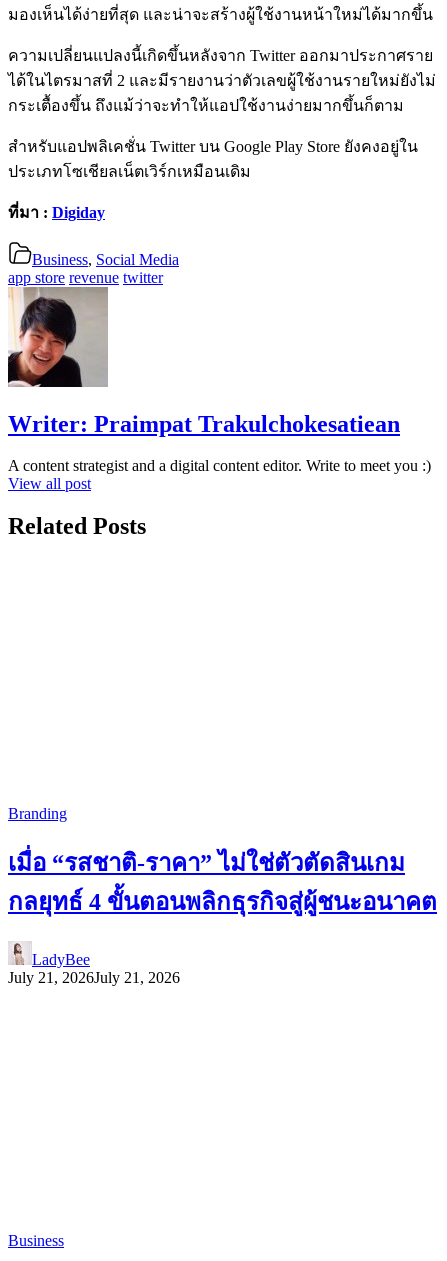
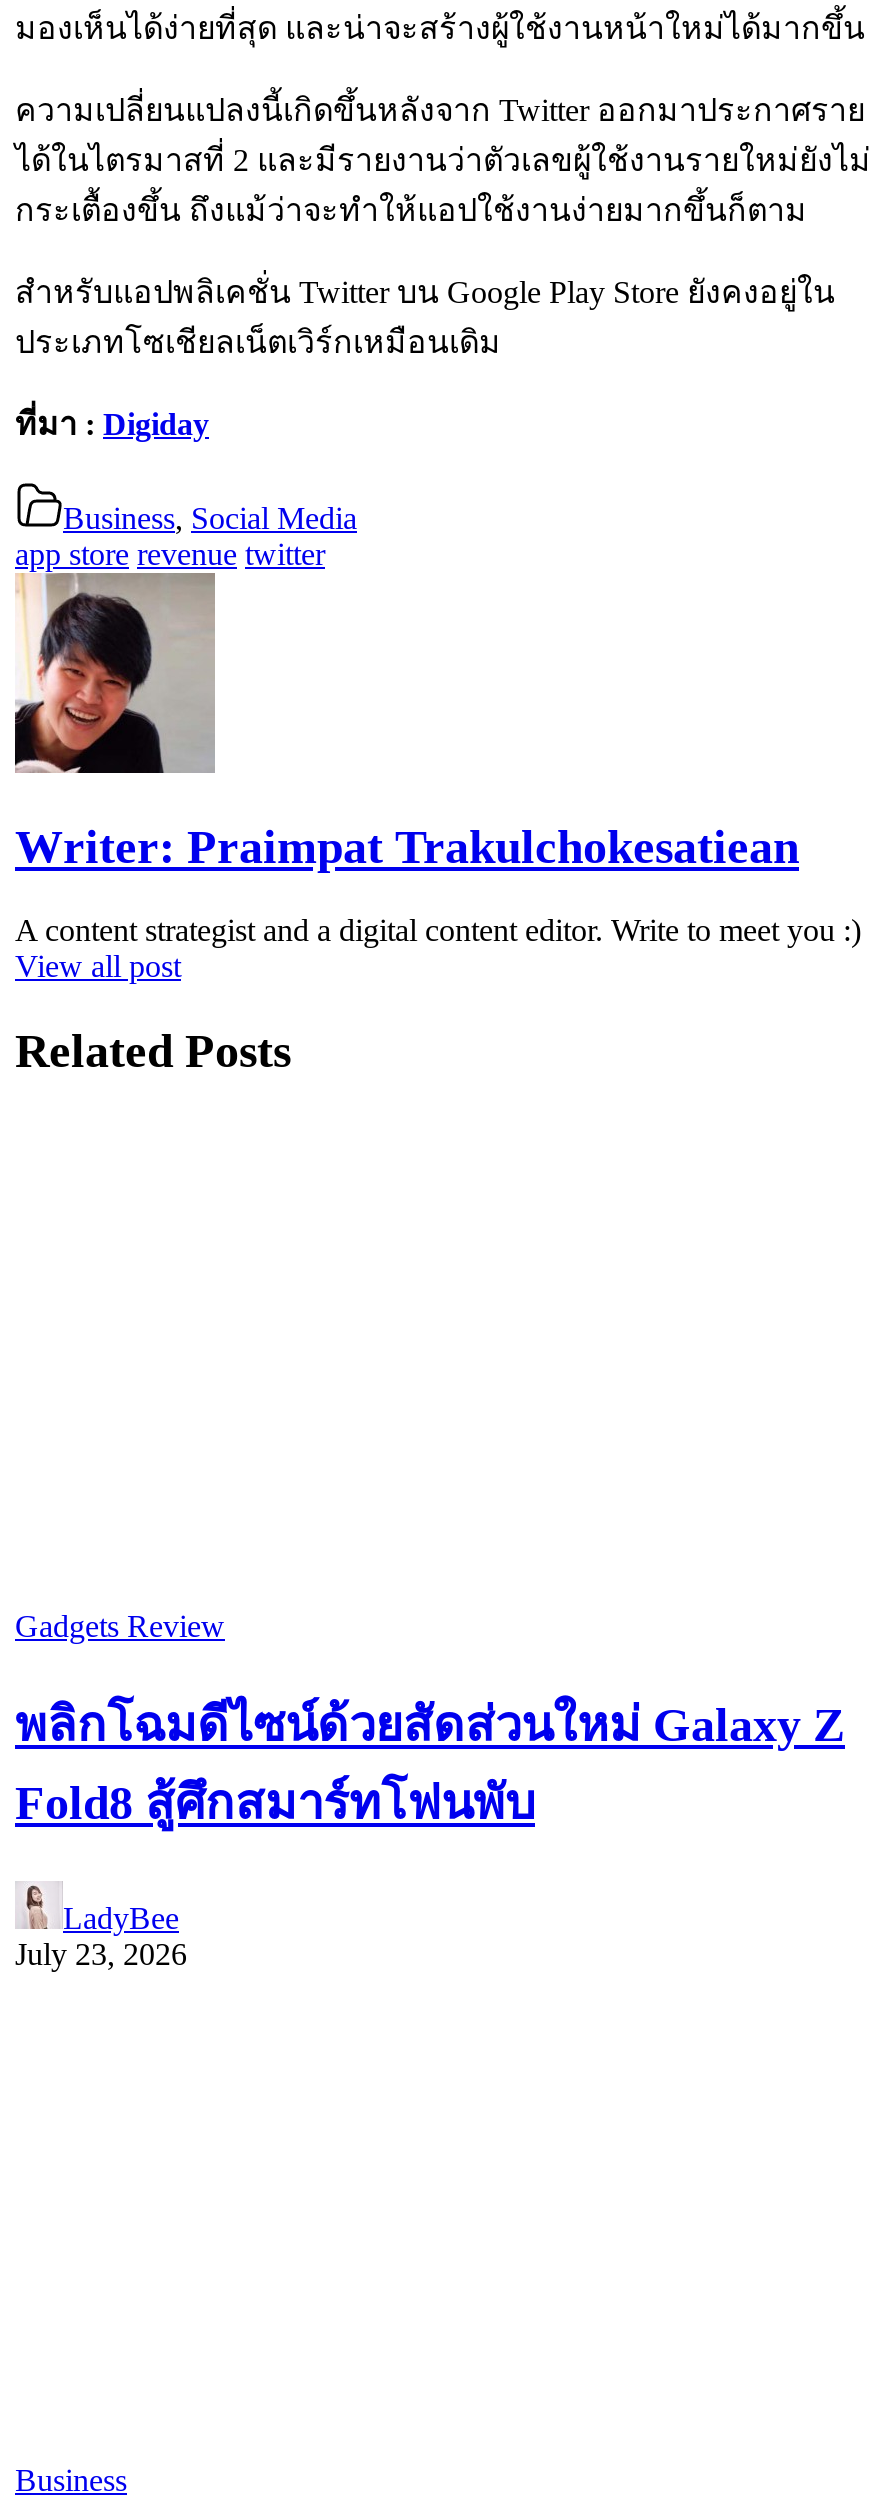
- Branding
+ Gadgets Review

- เมื่อ “รสชาติ-ราคา” ไม่ใช่ตัวตัดสินเกม
+ พลิกโฉมดีไซน์ด้วยสัดส่วนใหม่ Galaxy Z

- กลยุทธ์ 4 ขั้นตอนพลิกธุรกิจสู่ผู้ชนะอนาคต
+ Fold8 สู้ศึกสมาร์ทโฟนพับ

- July 21, 2026July 21, 2026
+ July 23, 2026
